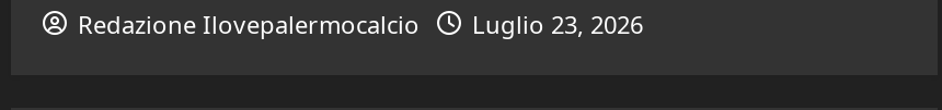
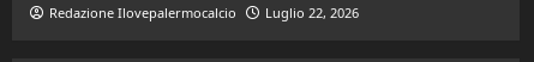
- Redazione Ilovepalermocalcio Luglio 23, 2026
+ Redazione Ilovepalermocalcio Luglio 22, 2026
